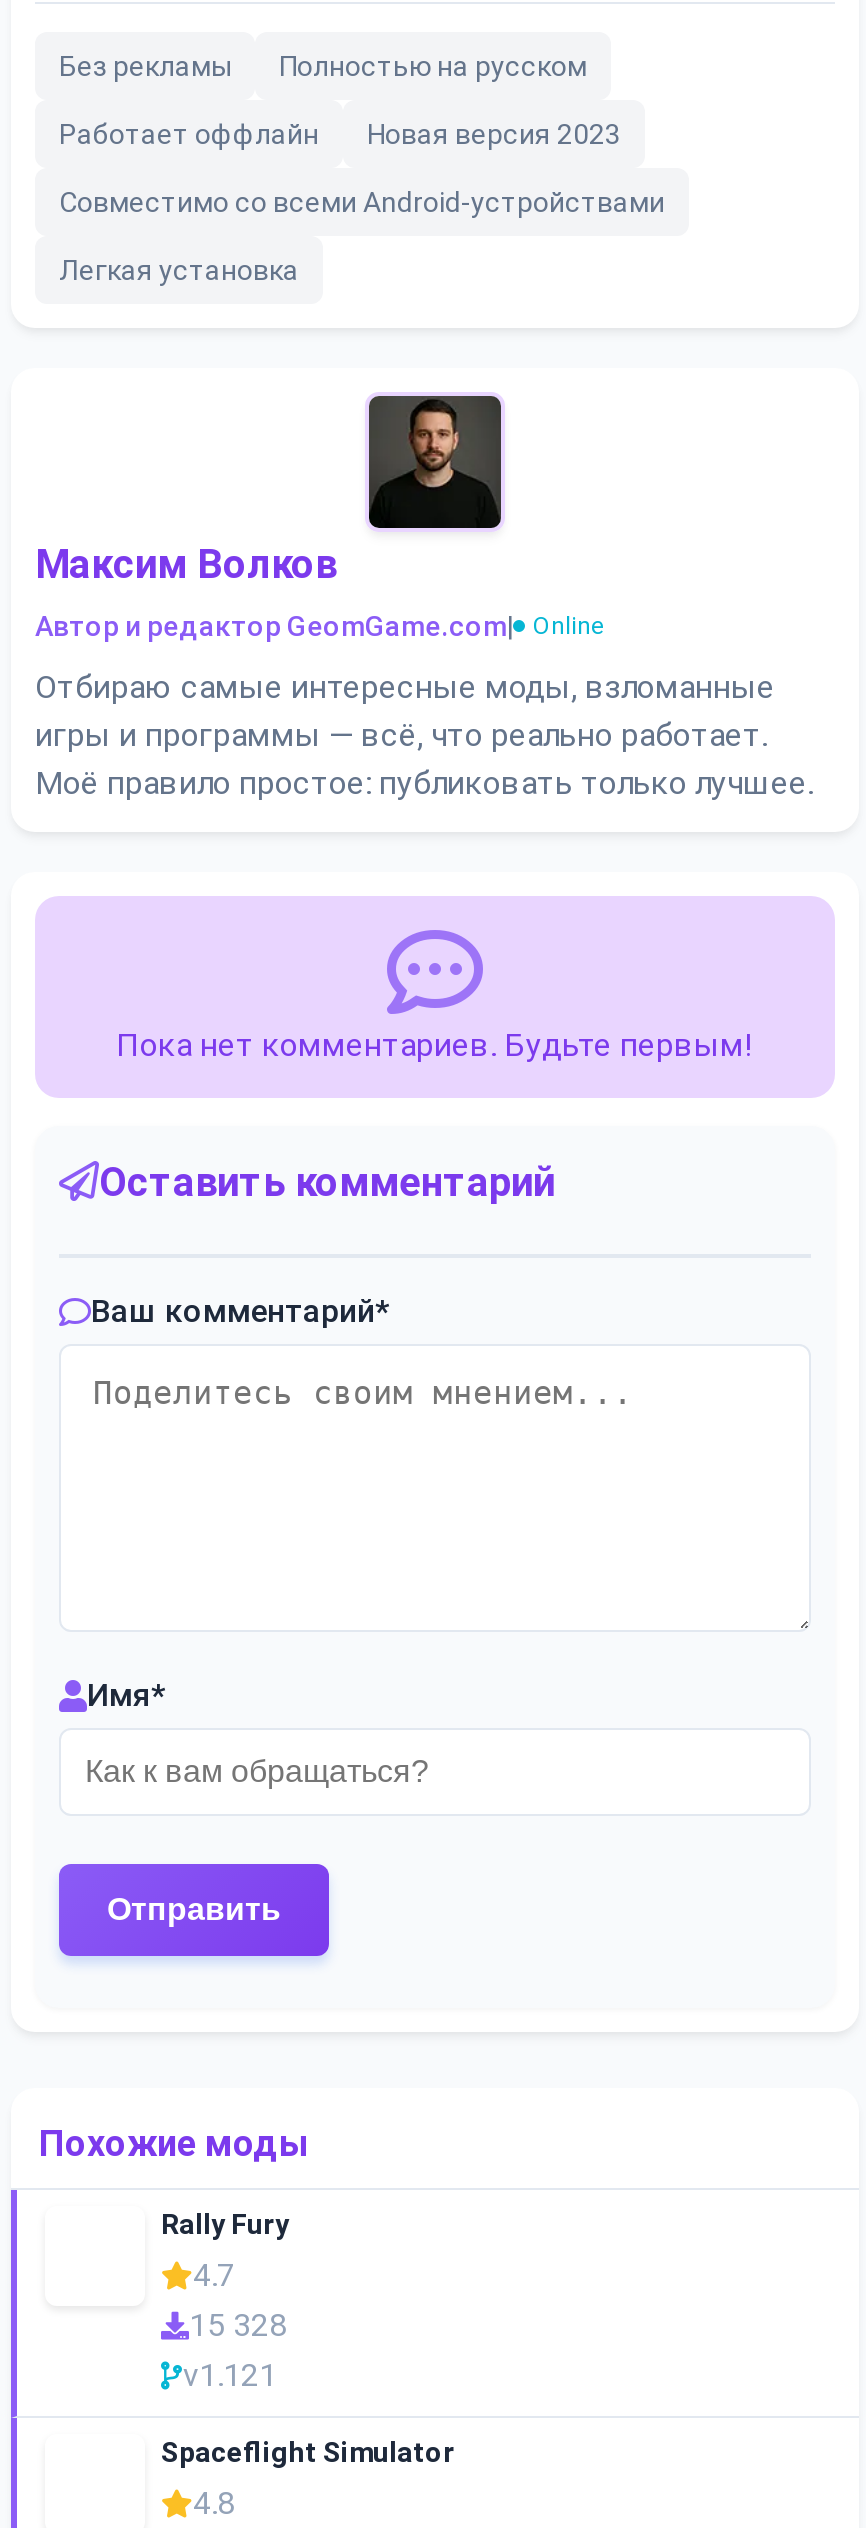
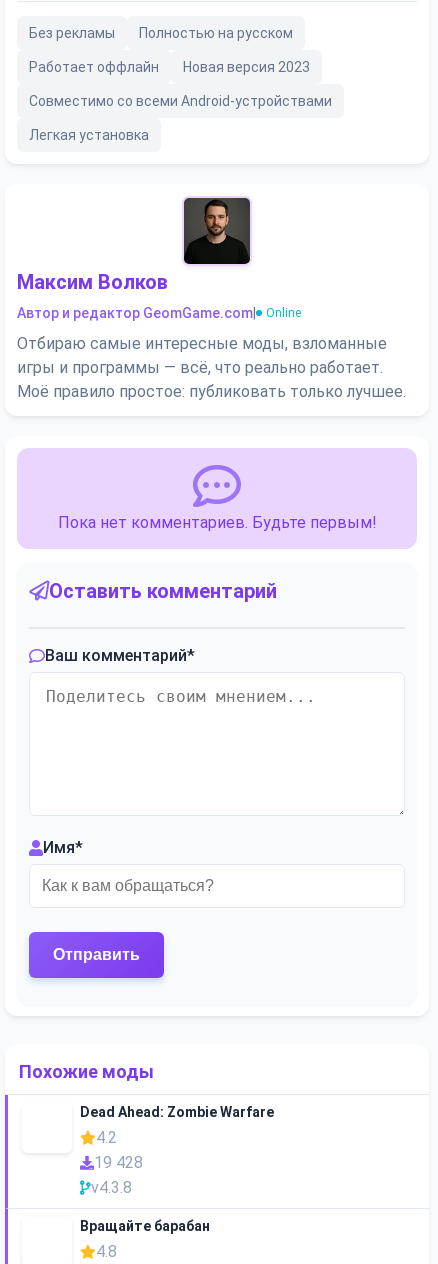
- Rally Fury
- 4.7
- 15 328
- v1.121
+ Dead Ahead: Zombie Warfare
+ 4.2
+ 19 428
+ v4.3.8

- Spaceflight Simulator
+ Вращайте барабан
